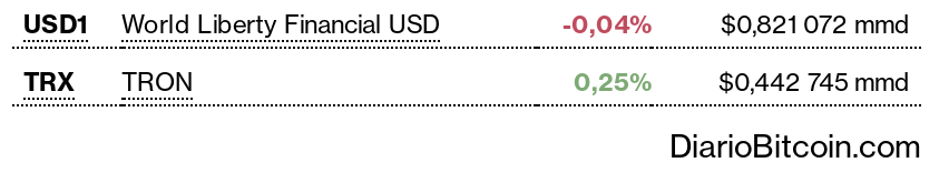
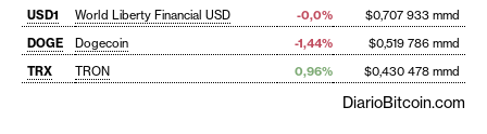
- -0,04%
- $0,821 072 mmd
+ -0,0%
+ $0,707 933 mmd
+ DOGE
+ Dogecoin
+ -1,44%
+ $0,519 786 mmd

- 0,25%
+ 0,96%

- $0,442 745 mmd
+ $0,430 478 mmd
